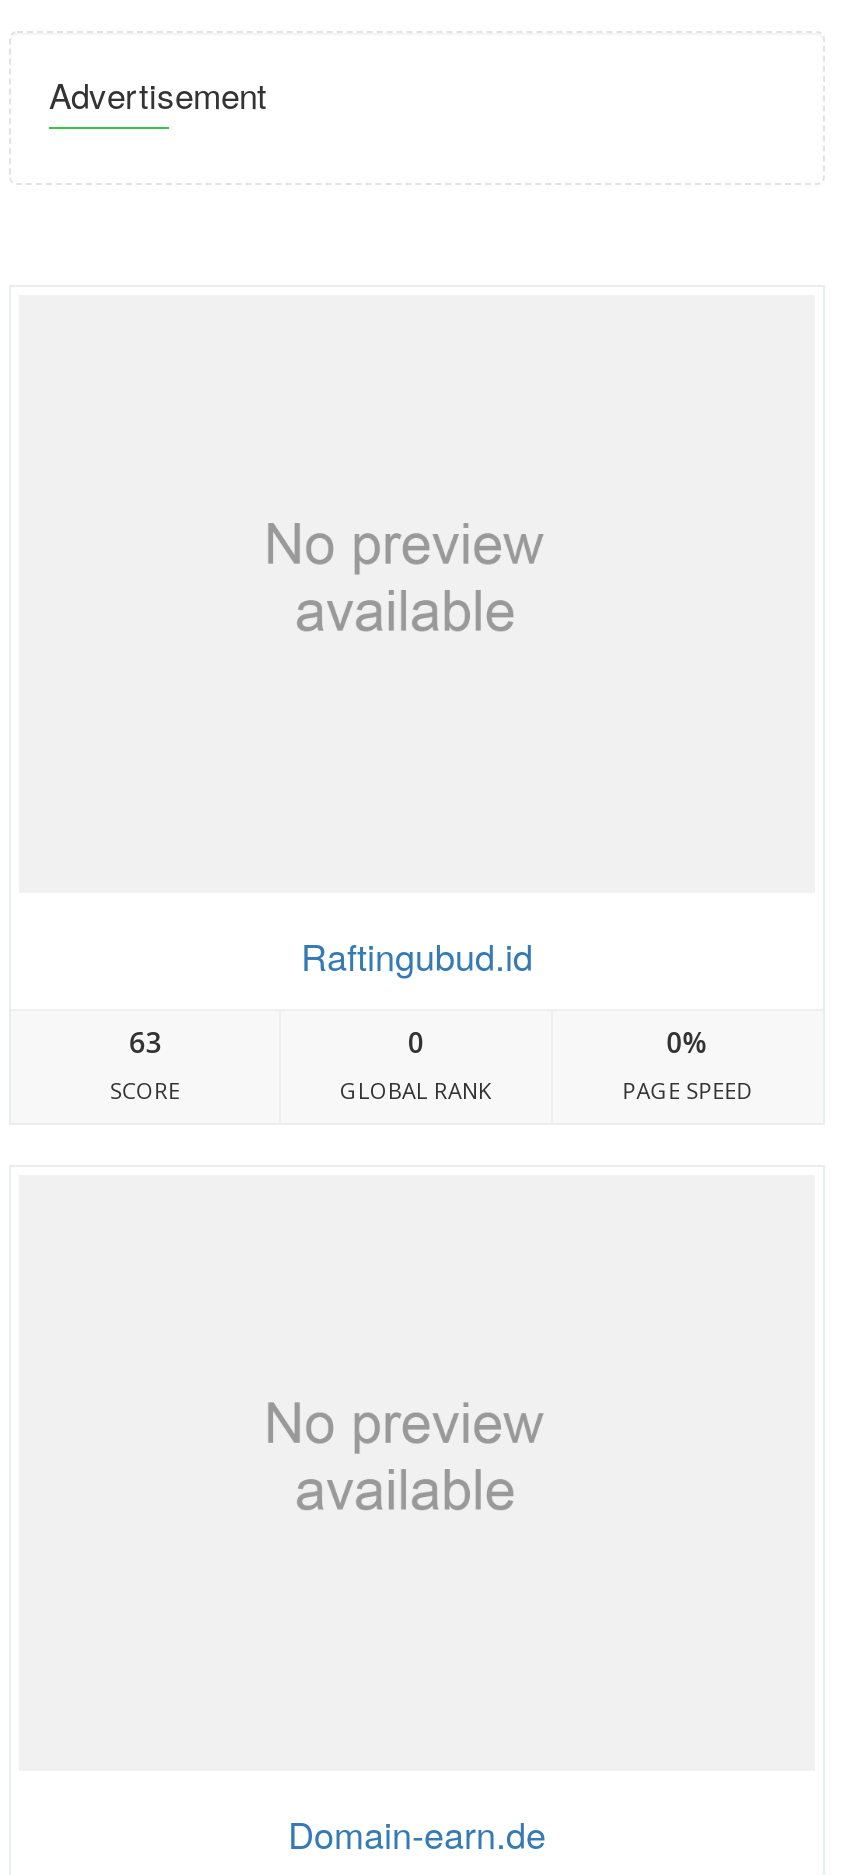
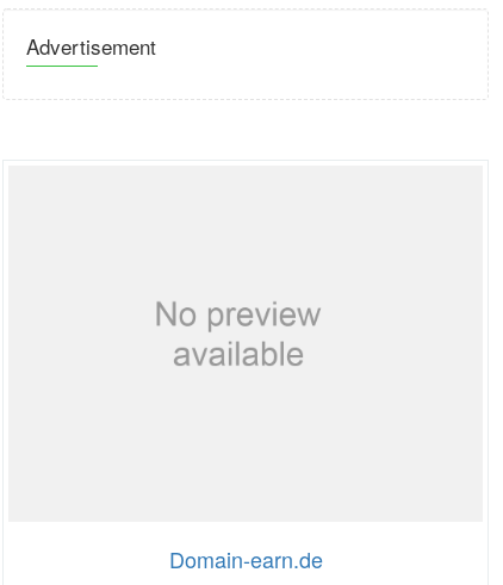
- Raftingubud.id
- 63
- SCORE

- 0
- GLOBAL RANK

- 0%
- PAGE SPEED
